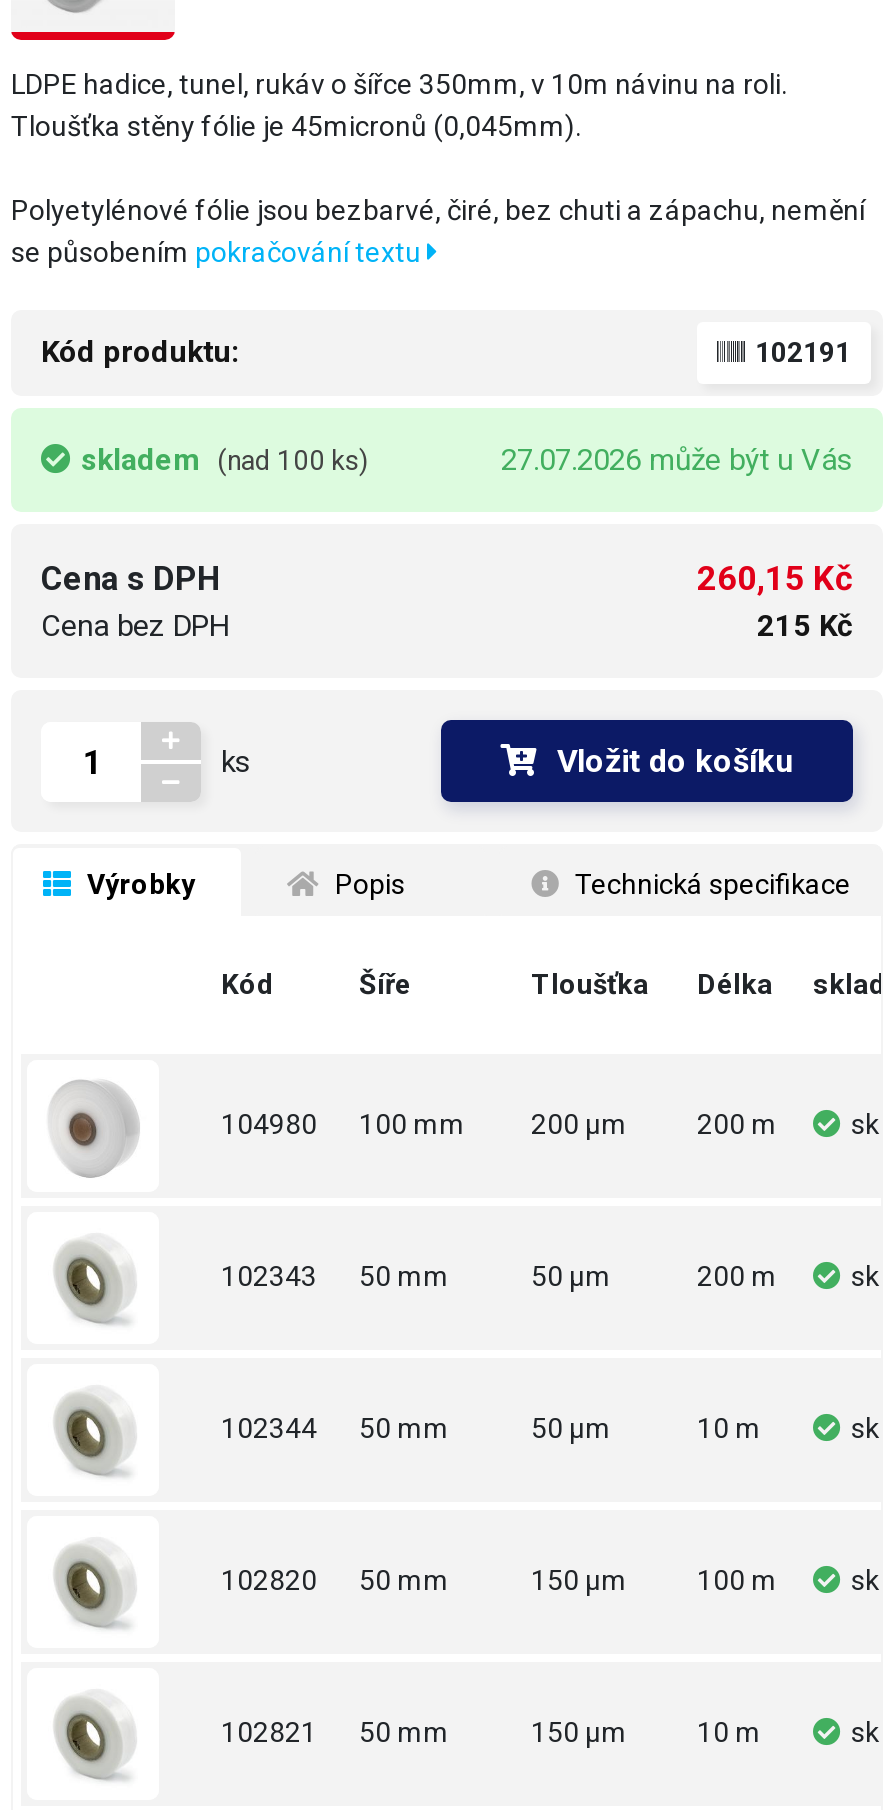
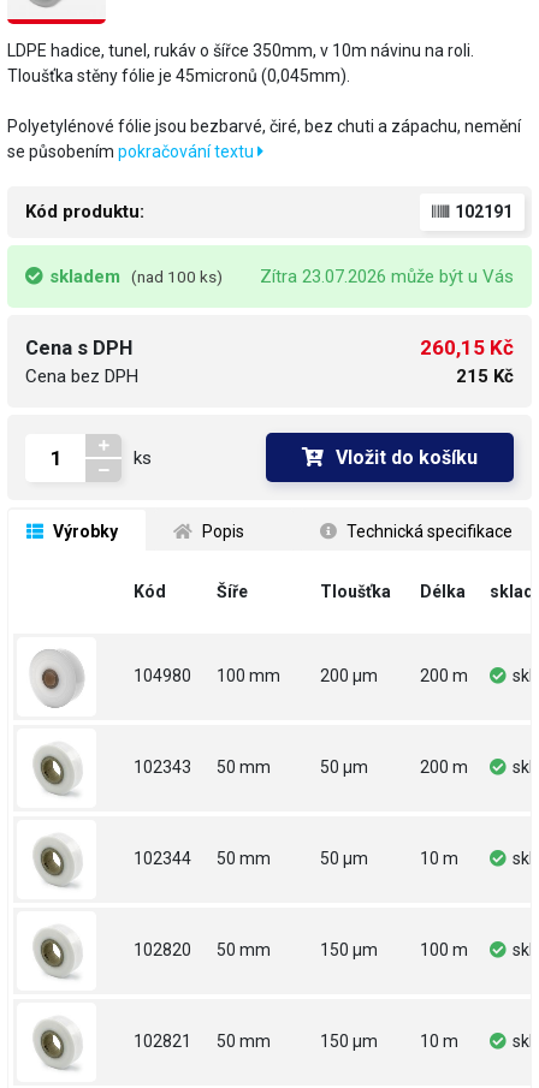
- 27.07.2026 může být u Vás
+ Zítra 23.07.2026 může být u Vás
